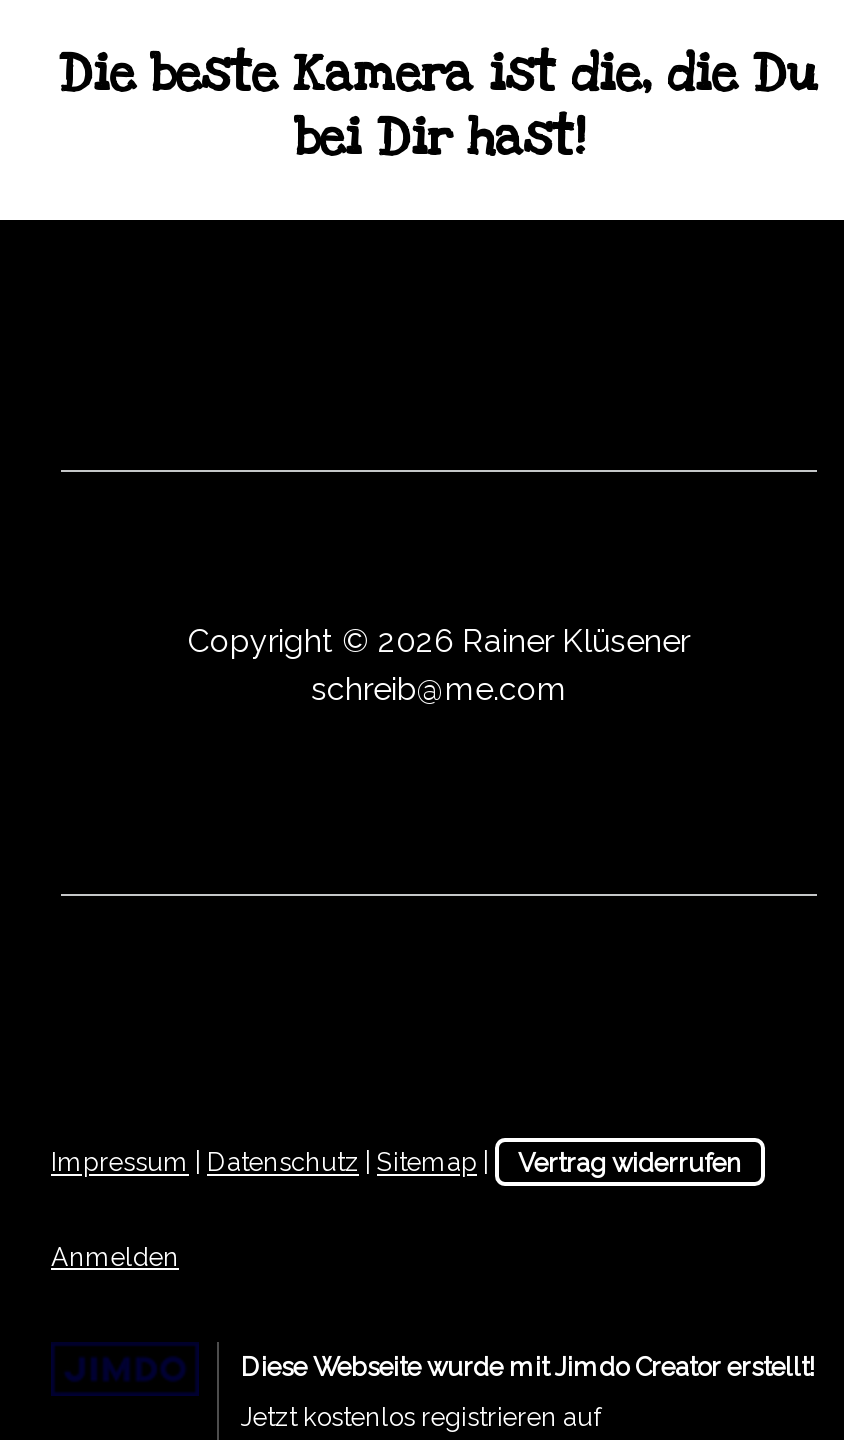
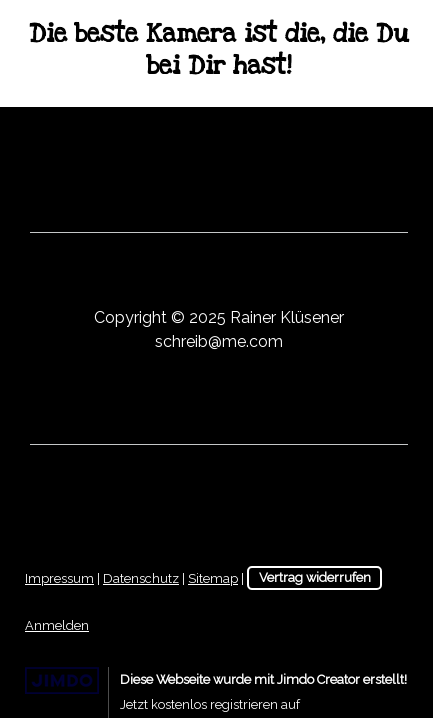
- Copyright © 2026 Rainer Klüsener
+ Copyright © 2025 Rainer Klüsener
